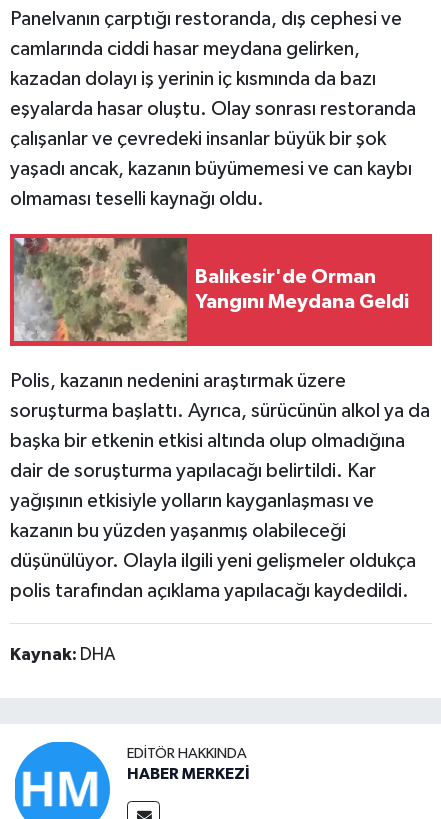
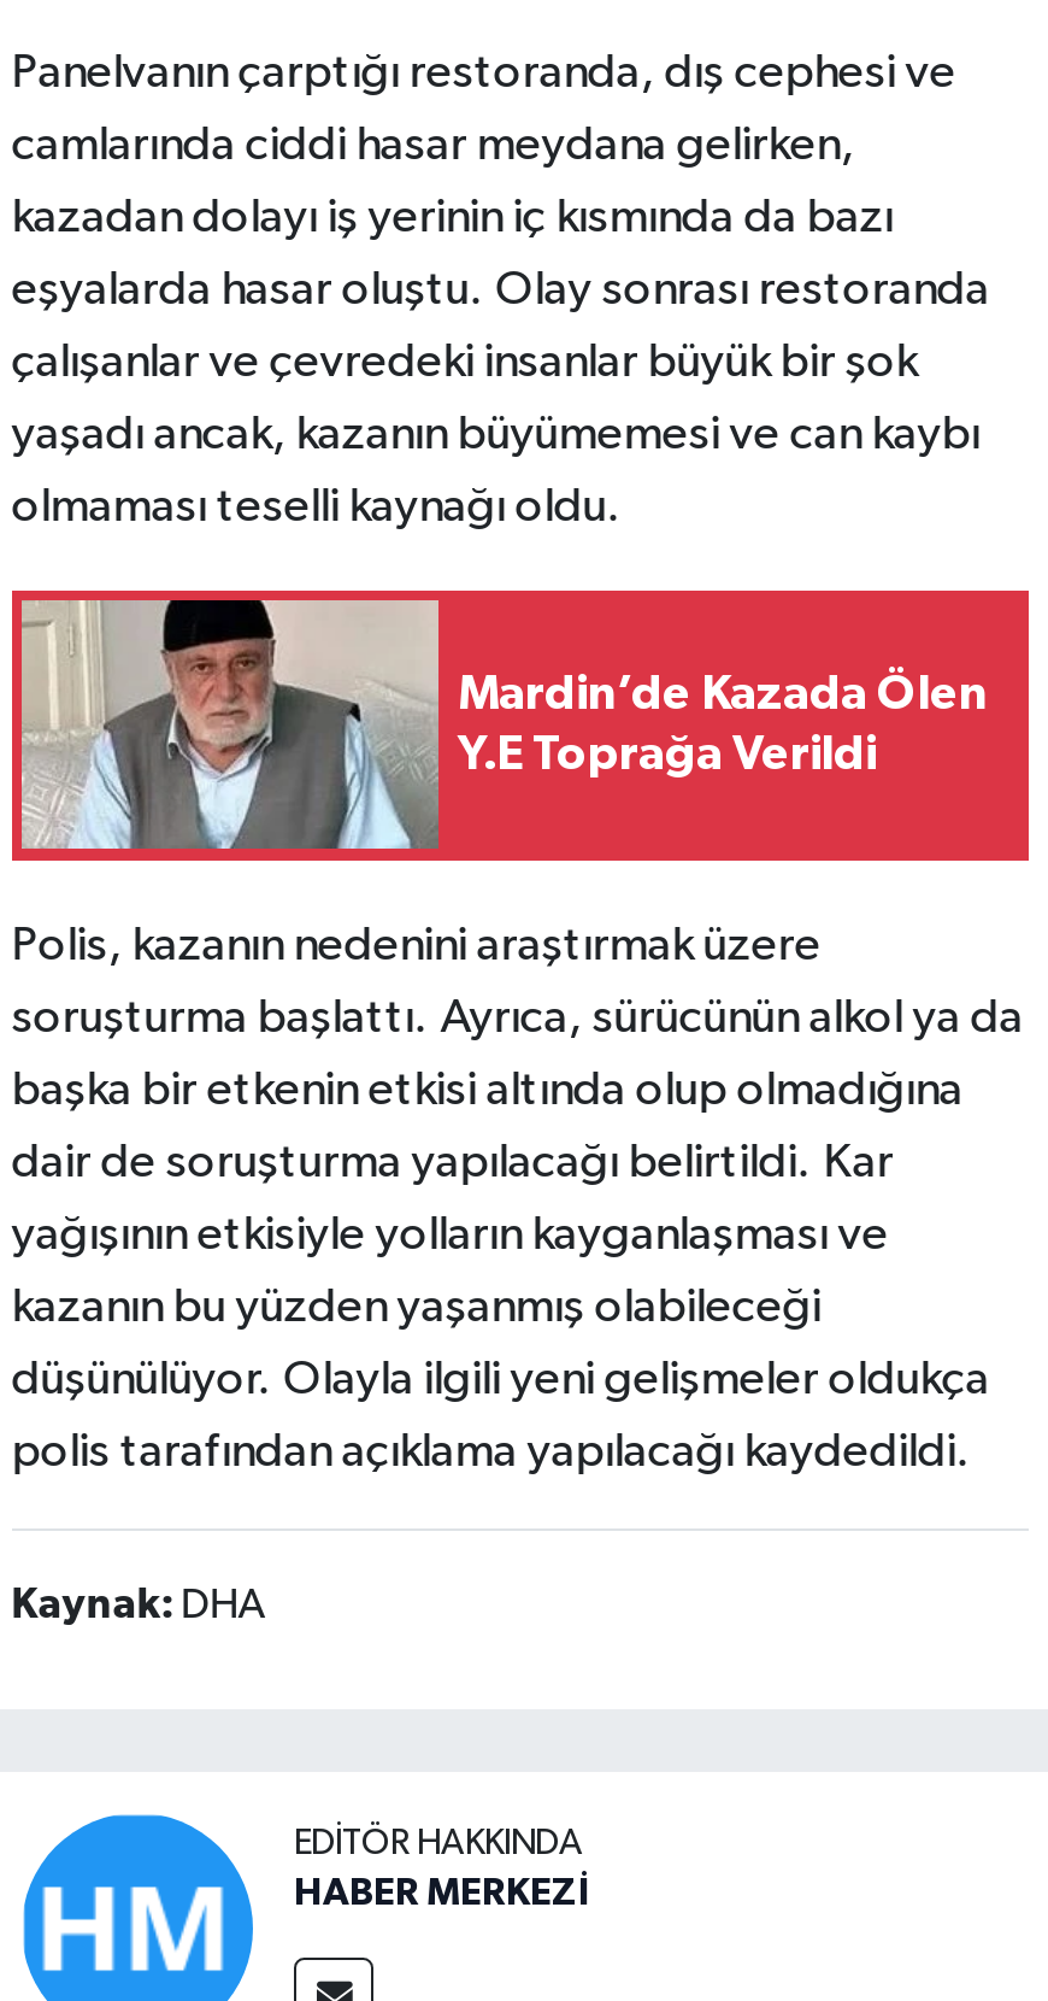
- [image]
- Balıkesir'de Orman
- Yangını Meydana Geldi
+ [image]
+ Mardin’de Kazada Ölen
+ Y.E Toprağa Verildi
